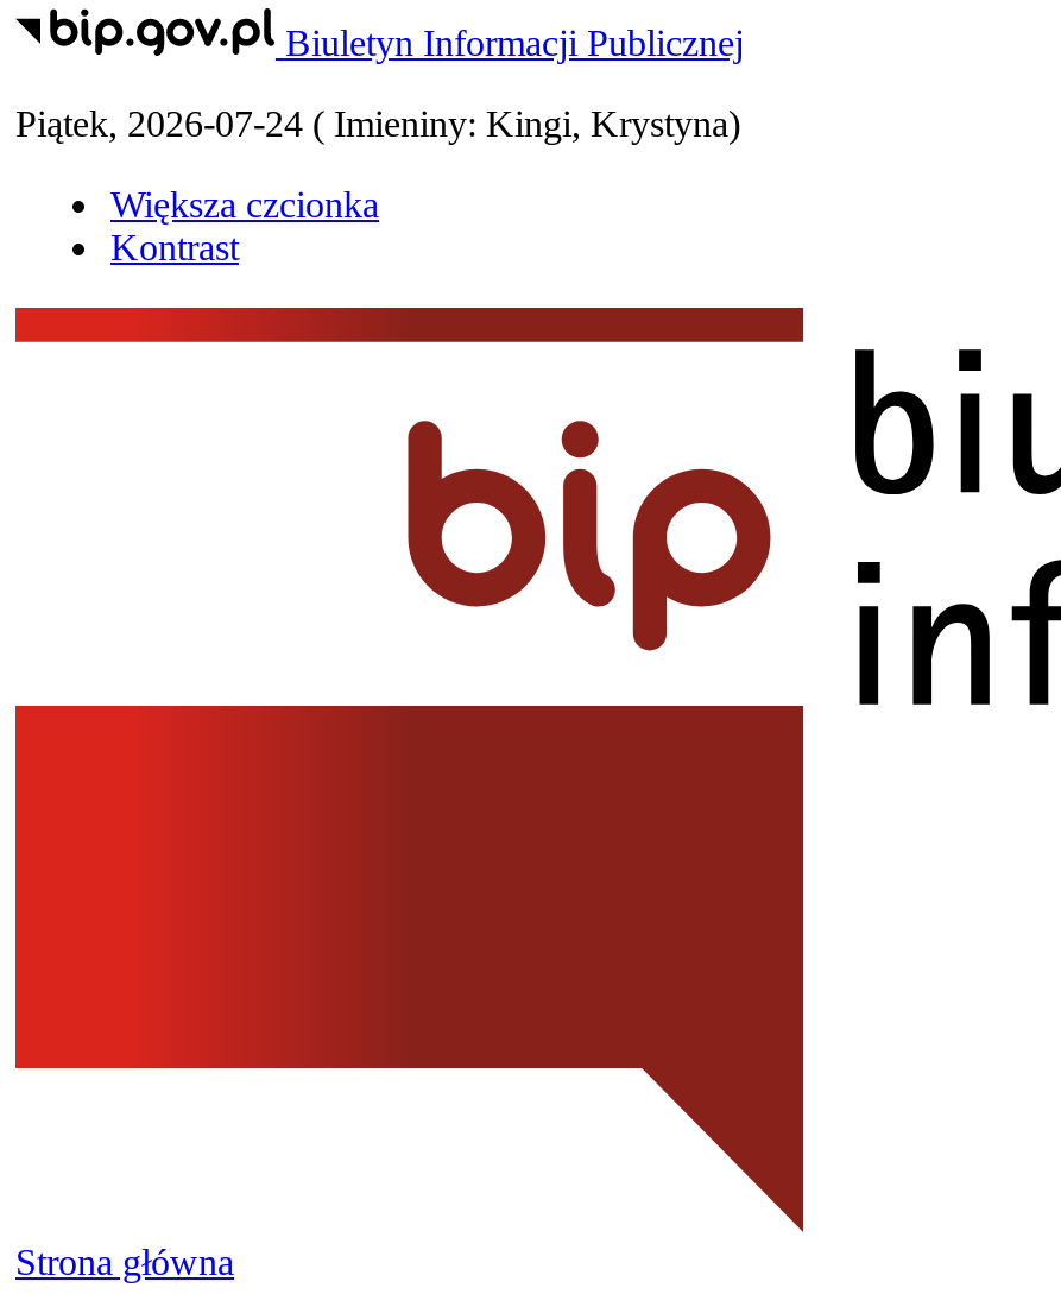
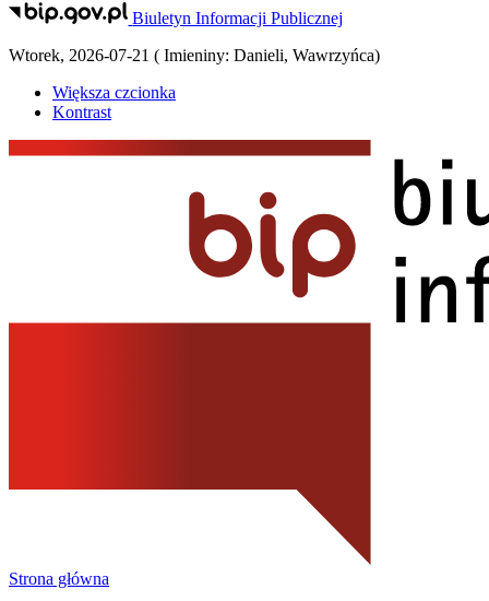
- Piątek, 2026-07-24 (Imieniny: Kingi, Krystyna)
+ Wtorek, 2026-07-21 (Imieniny: Danieli, Wawrzyńca)
